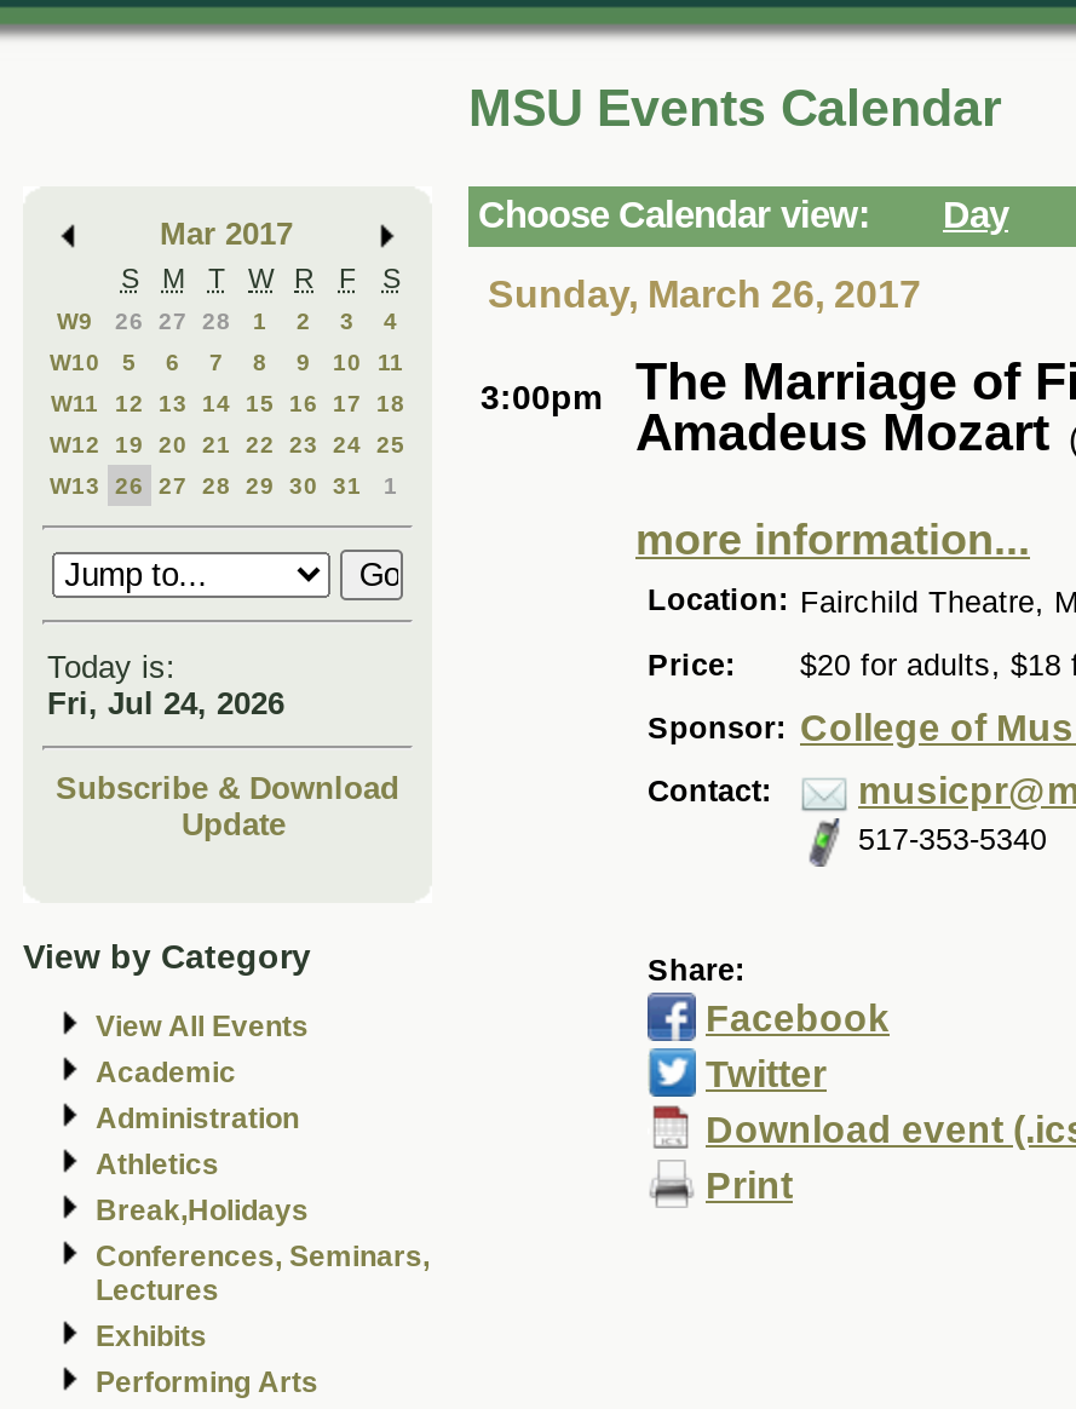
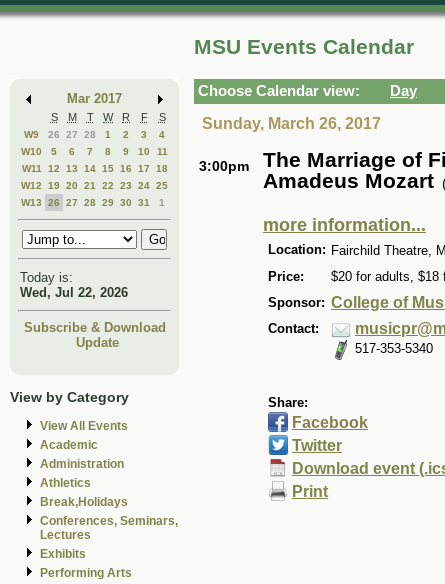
- Fri, Jul 24, 2026
+ Wed, Jul 22, 2026
